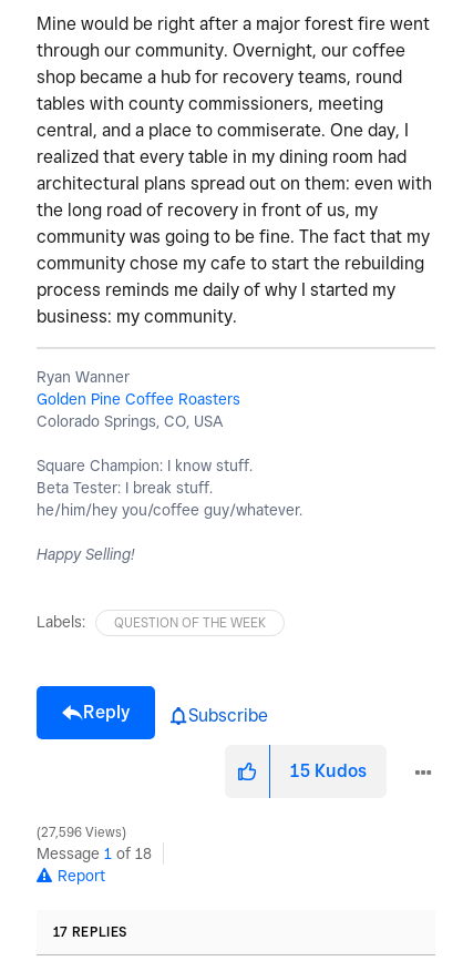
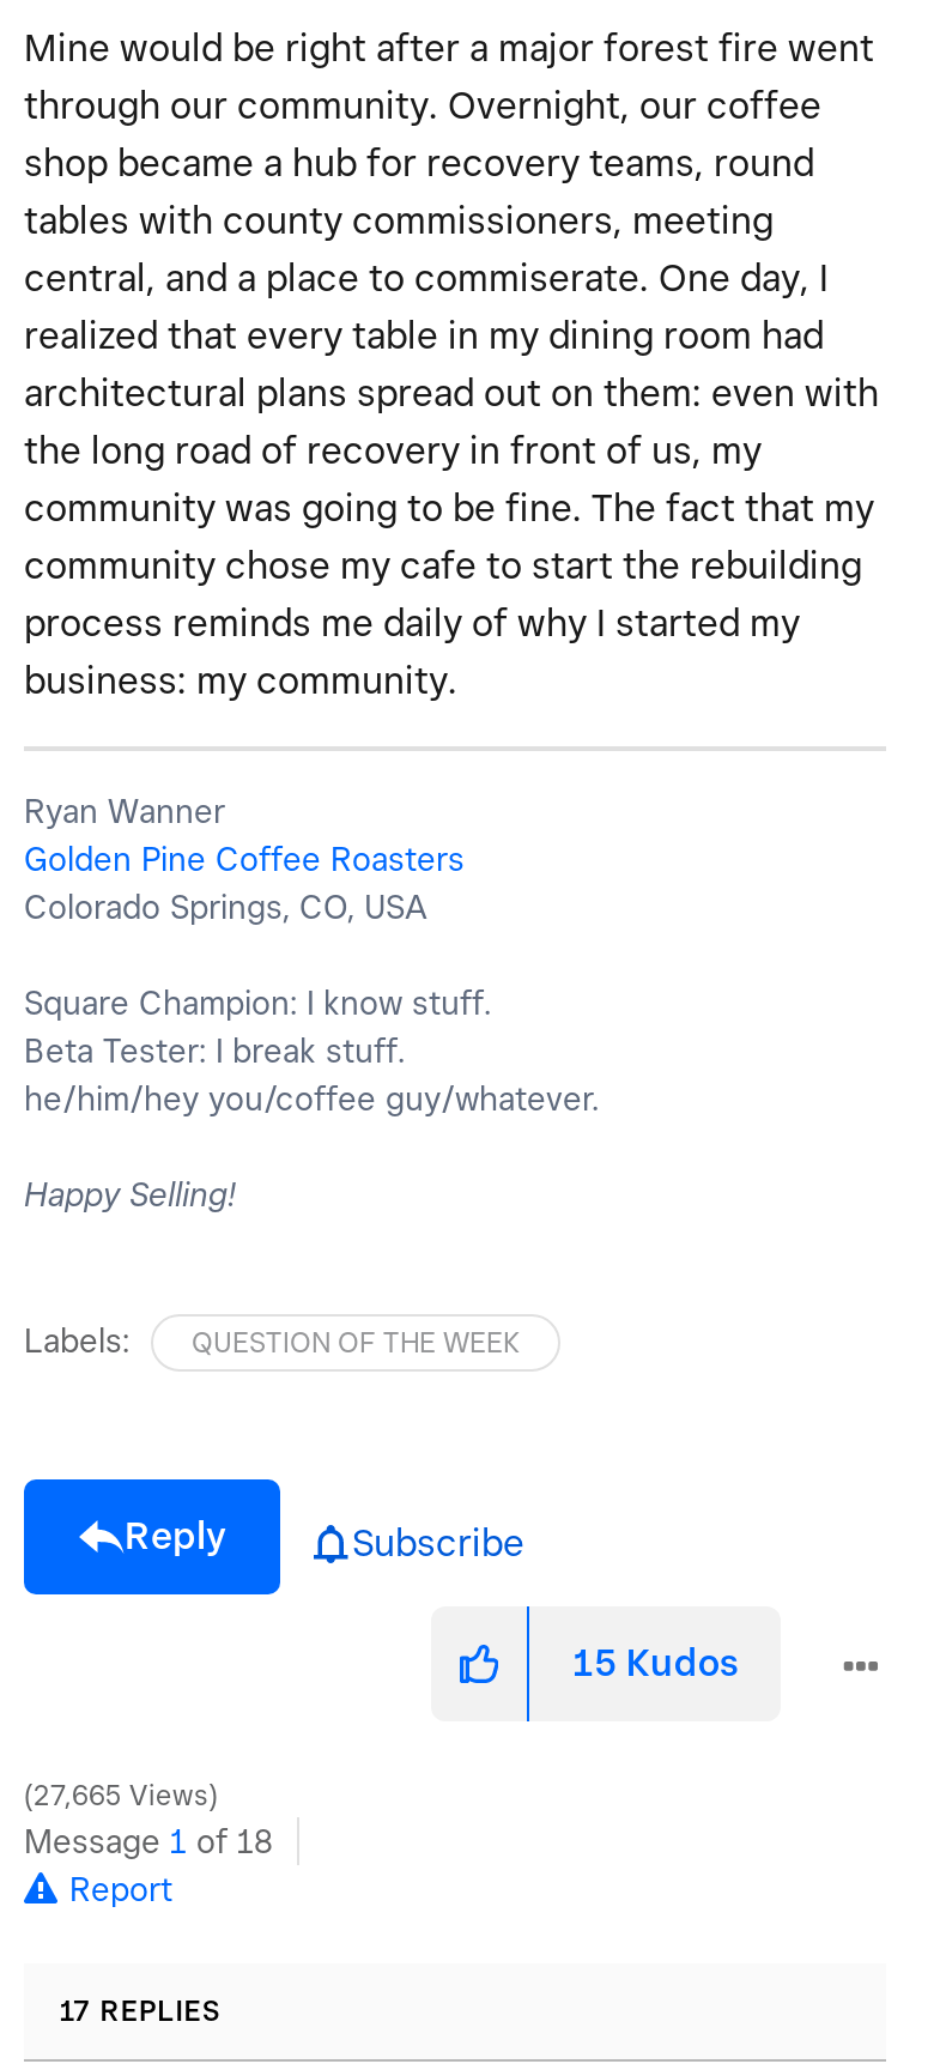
- 27,596 Views
+ 27,665 Views
